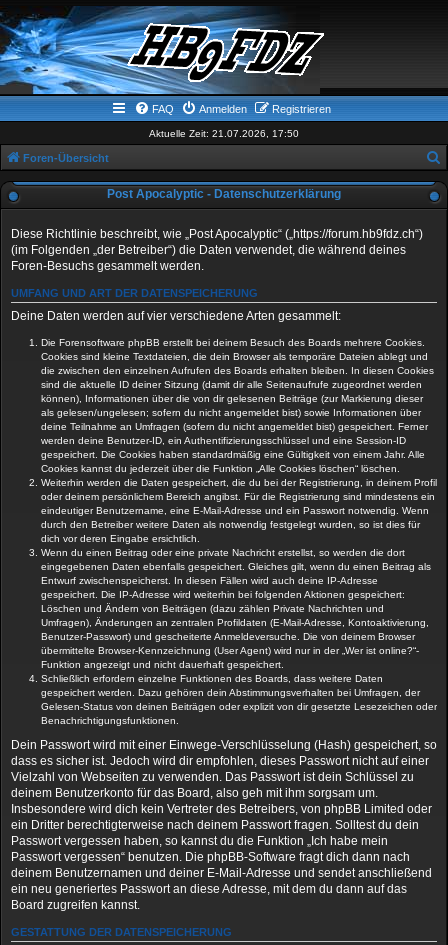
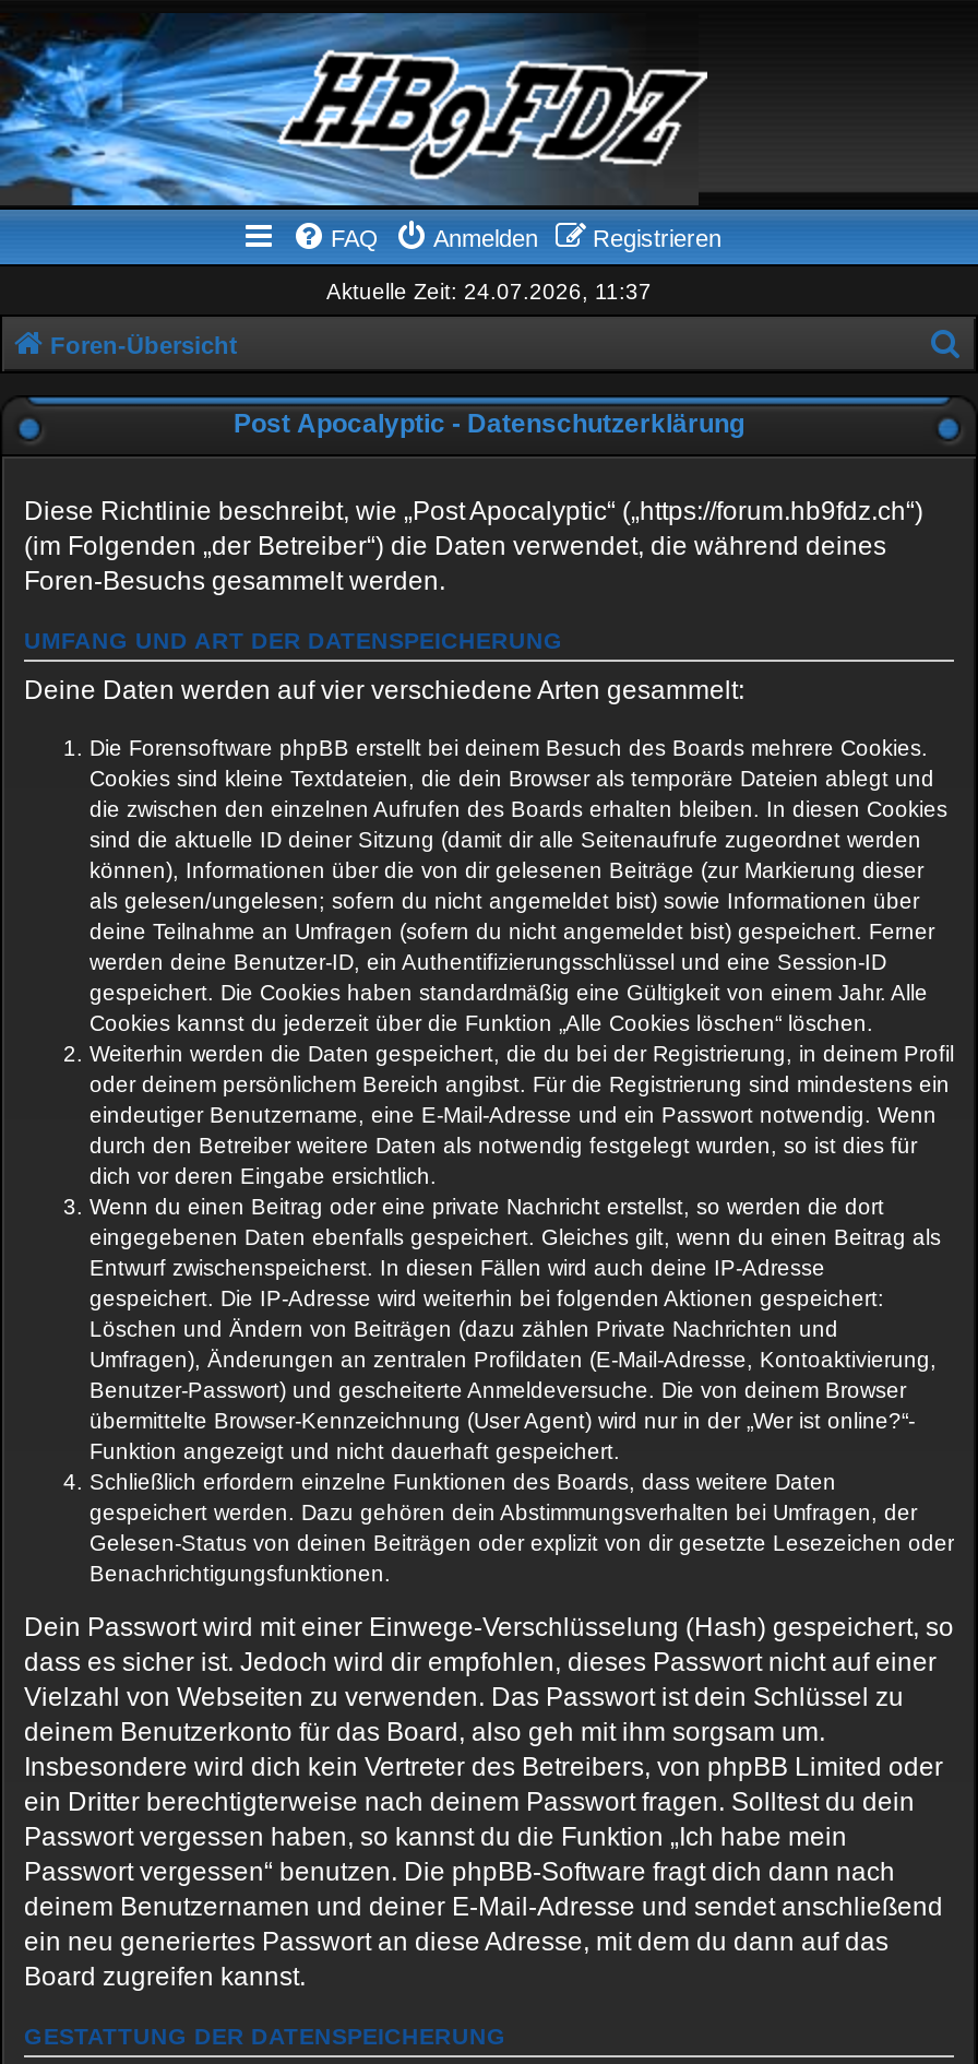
- Aktuelle Zeit: 21.07.2026, 17:50
+ Aktuelle Zeit: 24.07.2026, 11:37
